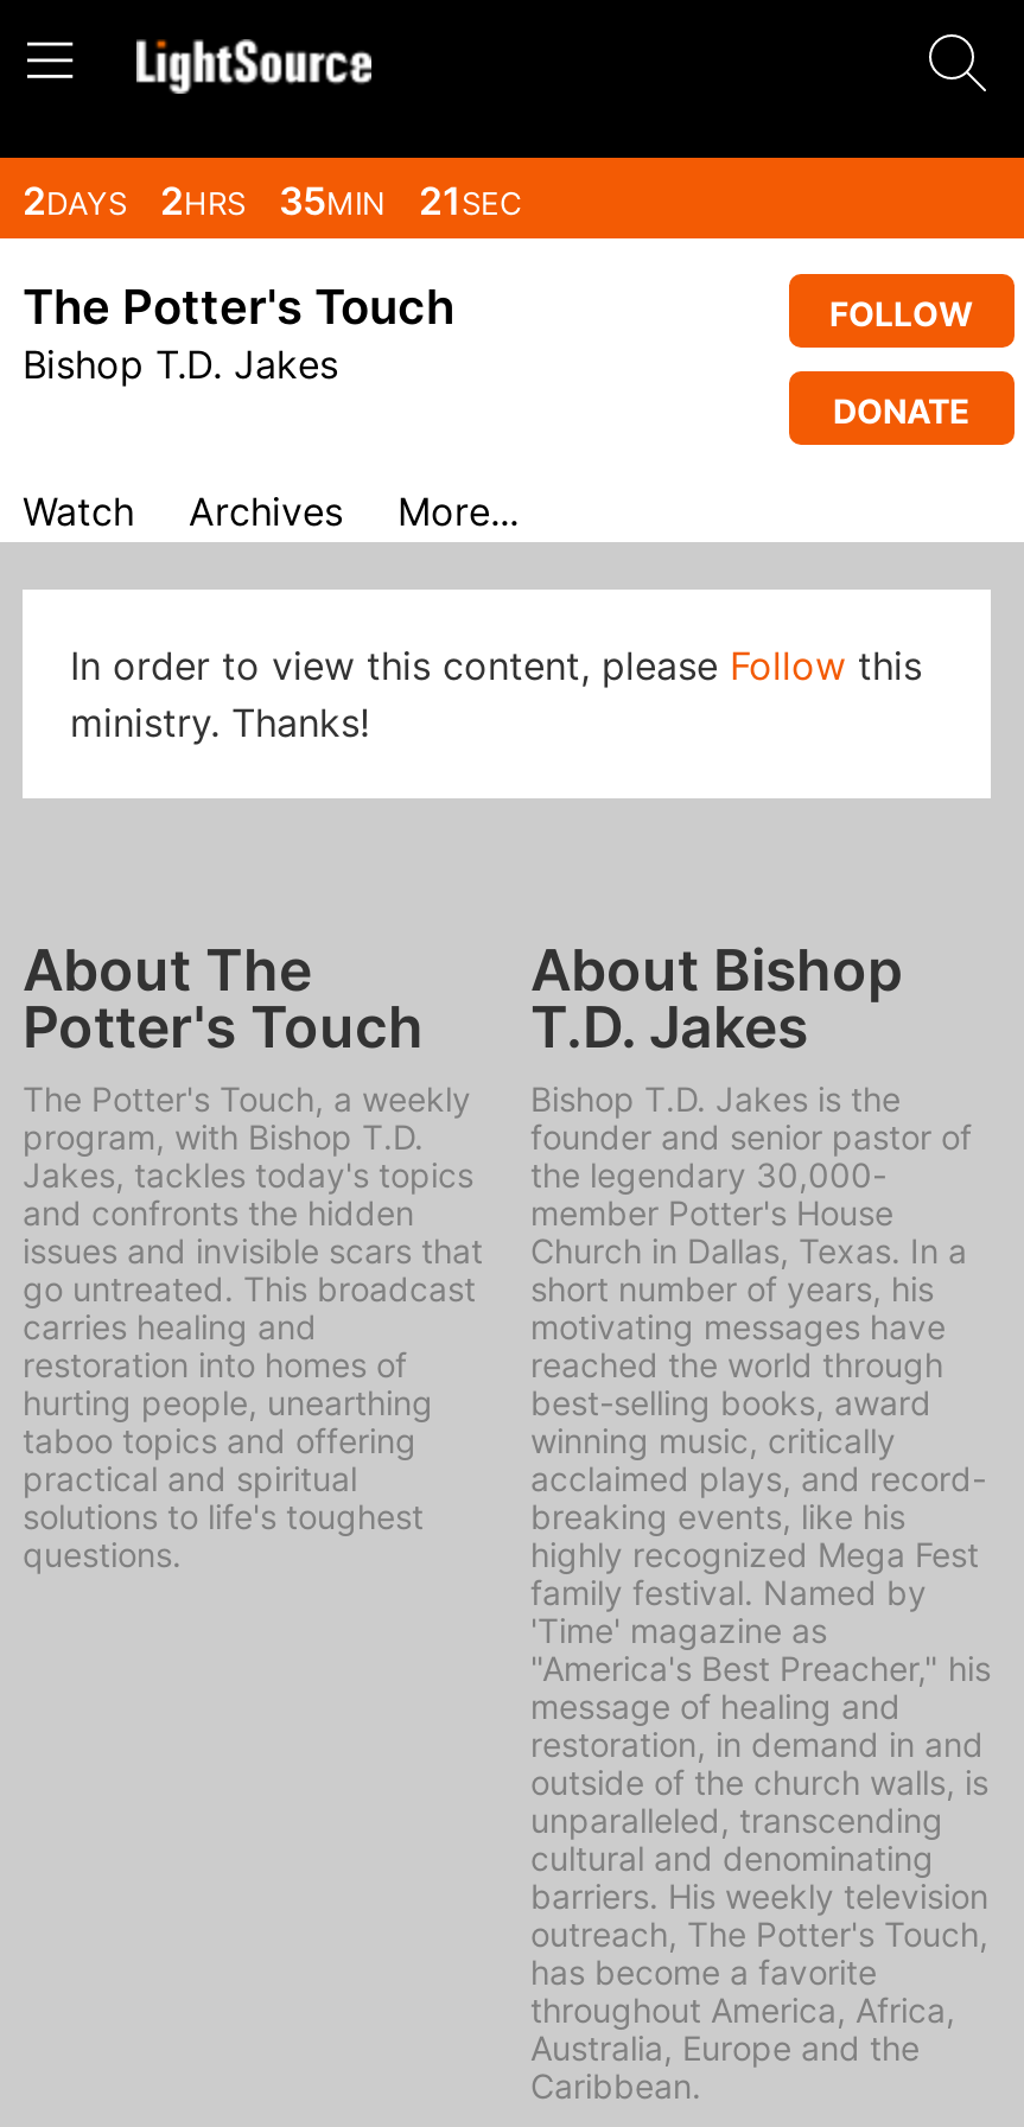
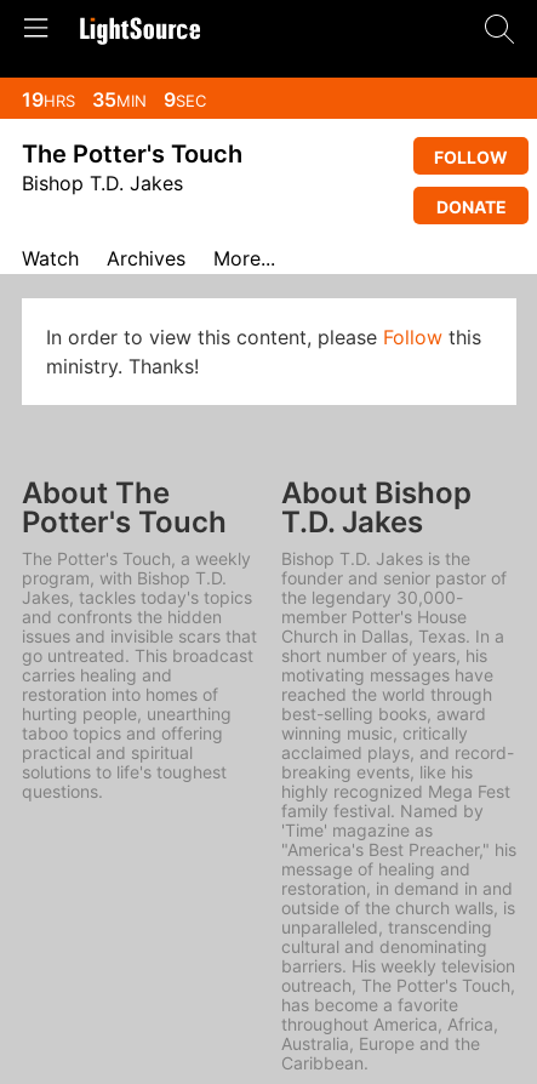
- 2DAYS 2HRS 35MIN 21SEC
+ 19HRS 35MIN 9SEC
